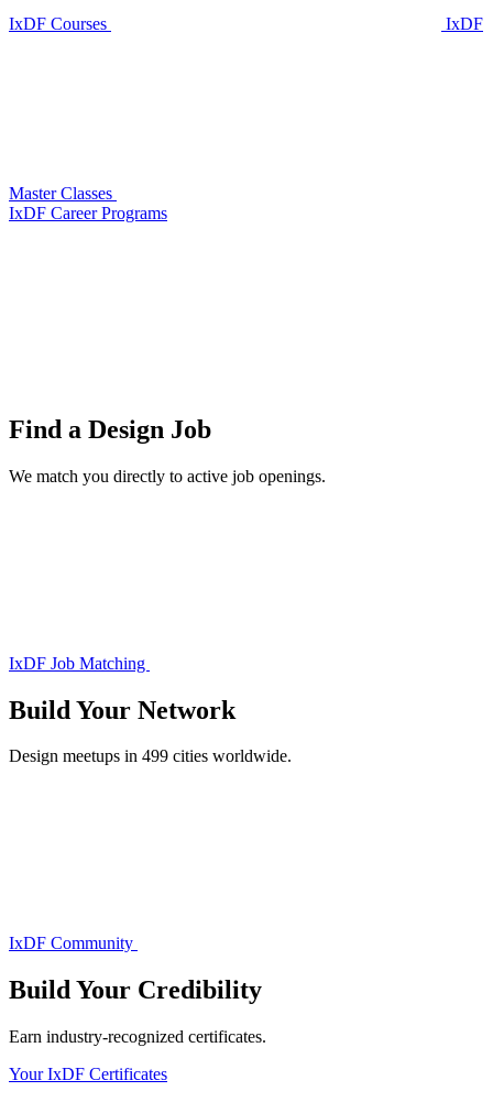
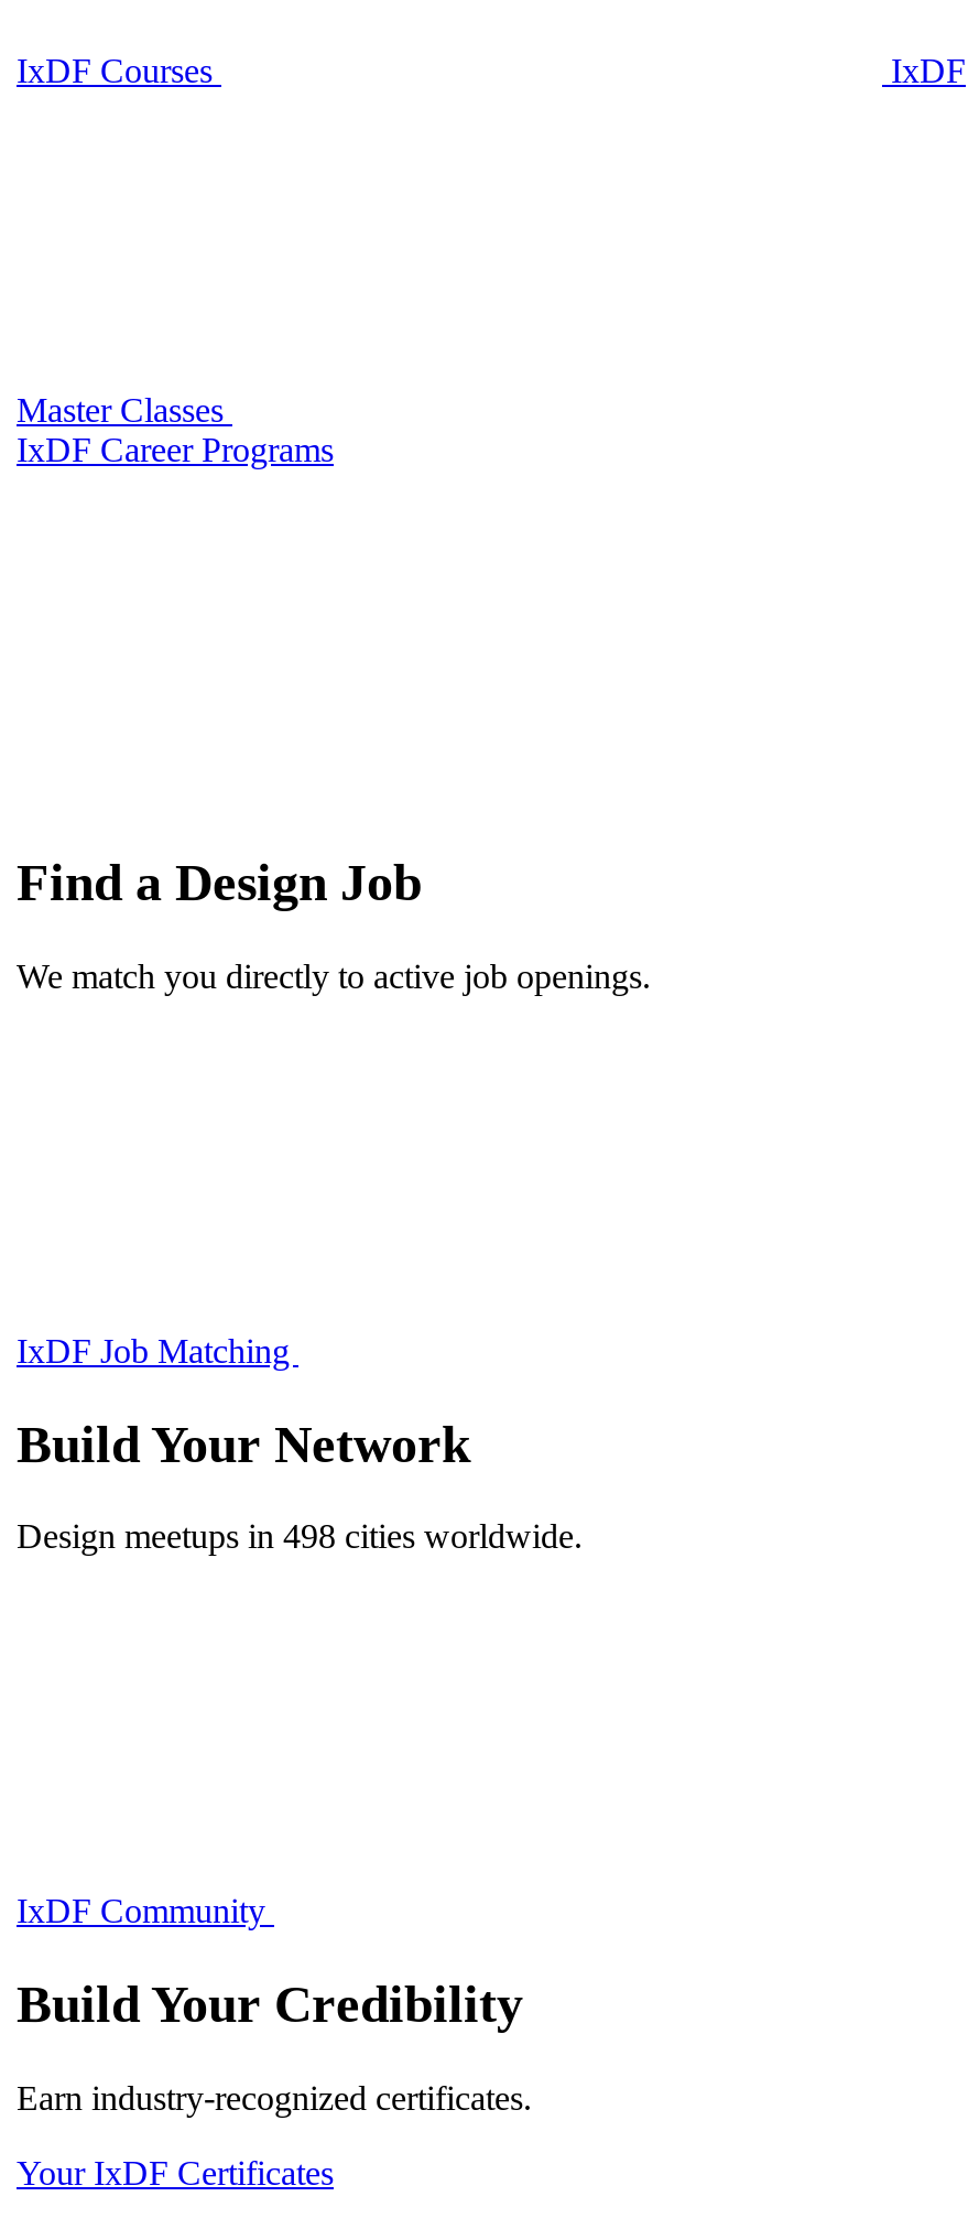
- Design meetups in 499 cities worldwide.
+ Design meetups in 498 cities worldwide.
